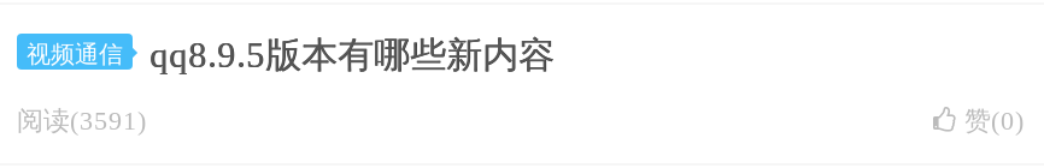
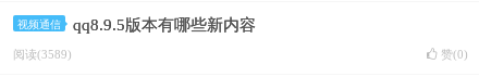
- 阅读(3591)
+ 阅读(3589)
